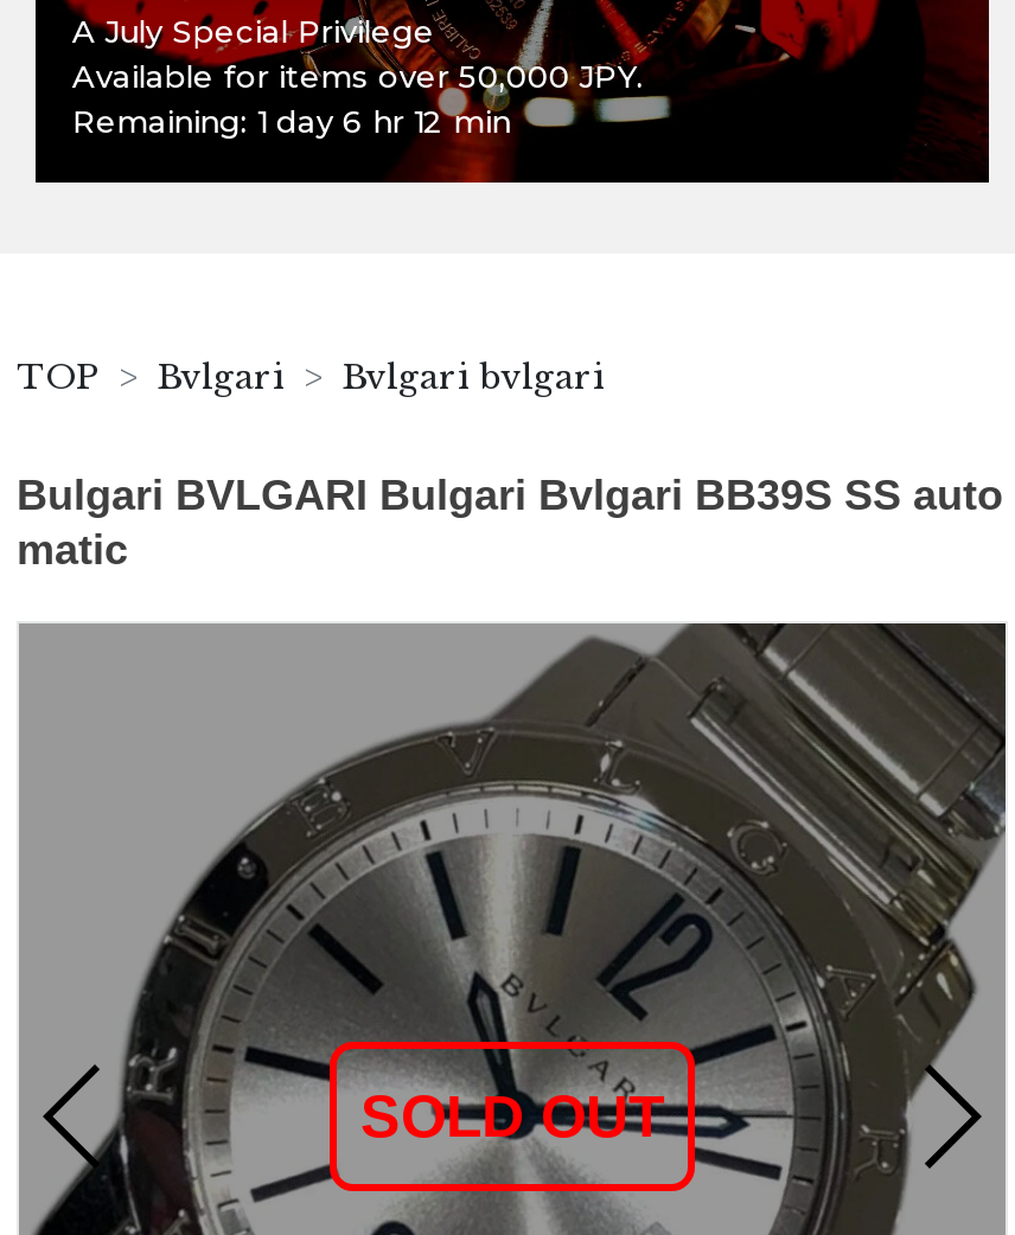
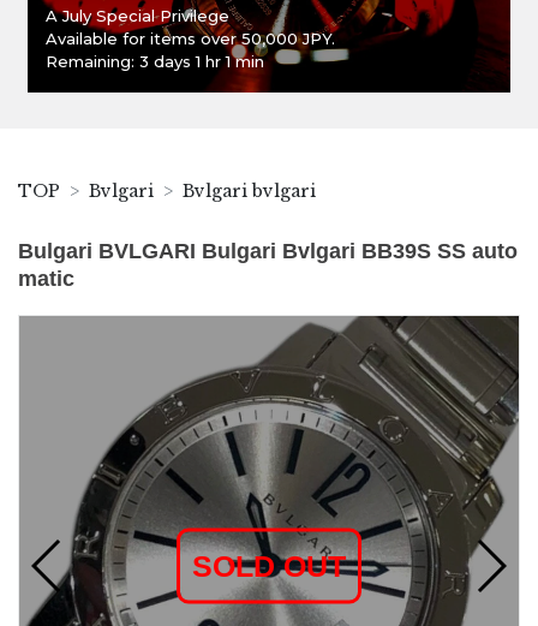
- Remaining: 1 day 6 hr 12 min
+ Remaining: 3 days 1 hr 1 min
